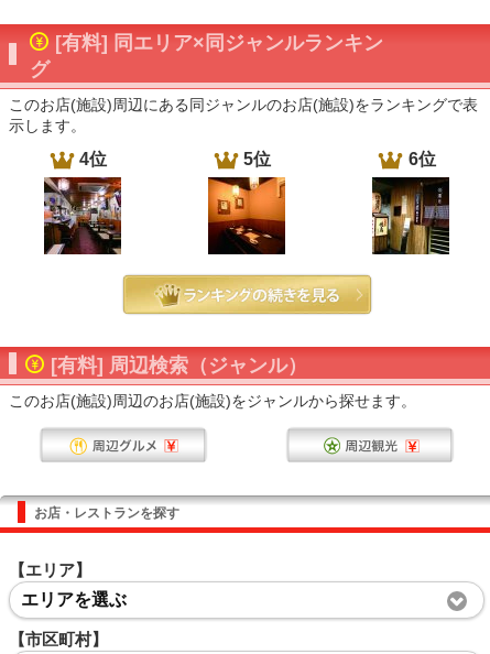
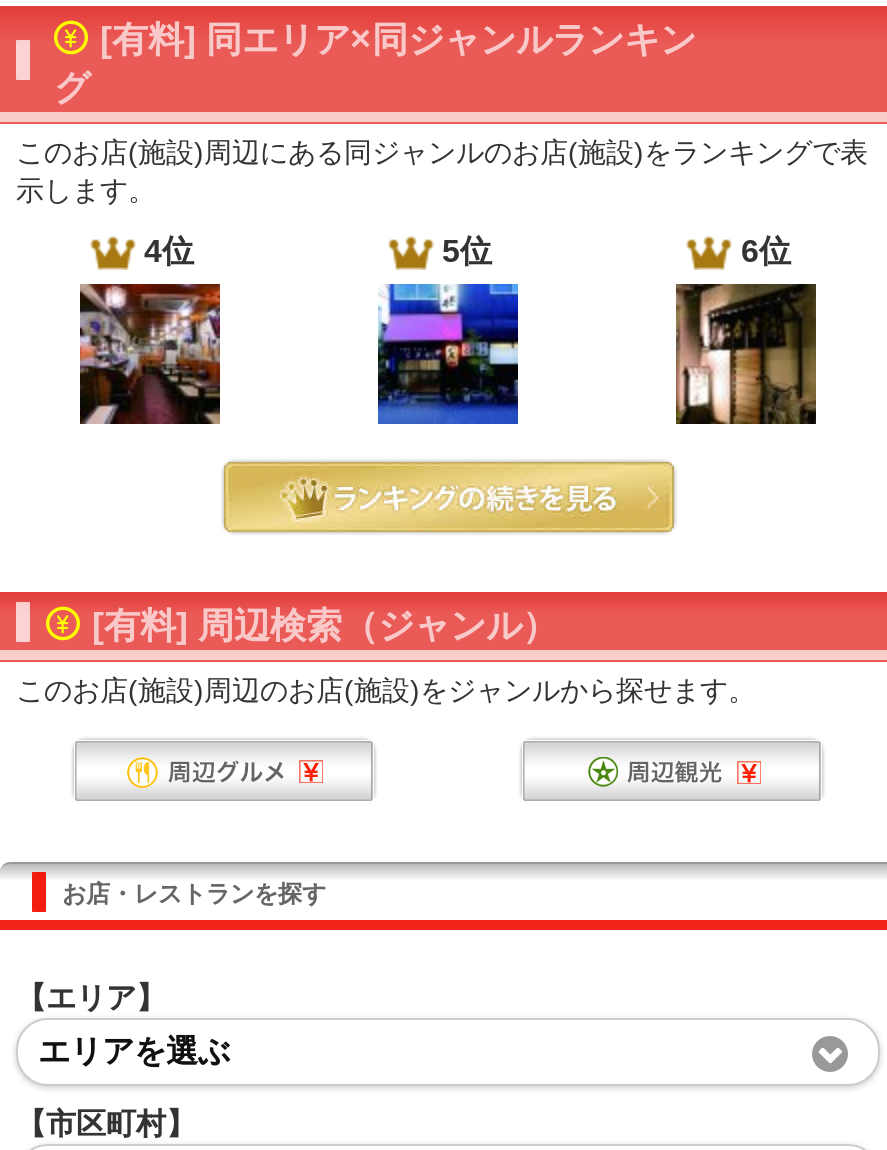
- [image]
+ [image]

- [image]
+ [image]
